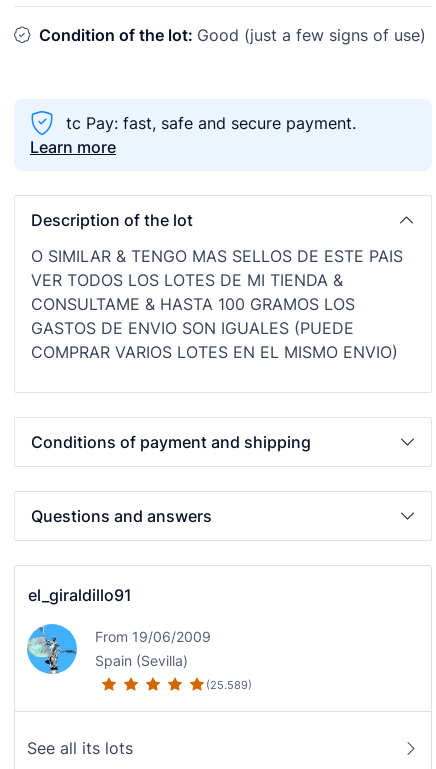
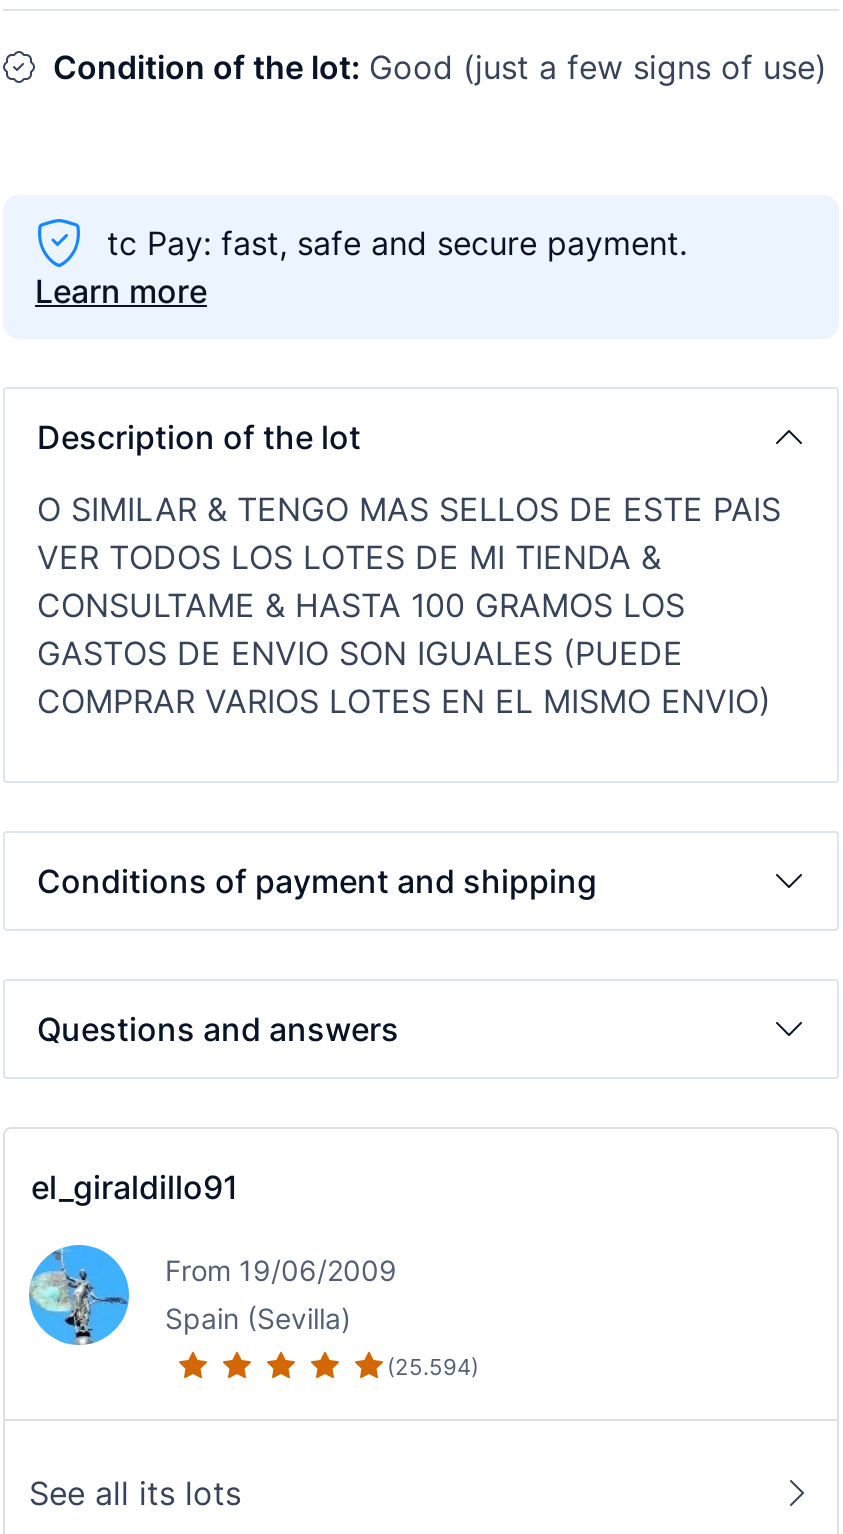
- (25.589)
+ (25.594)
